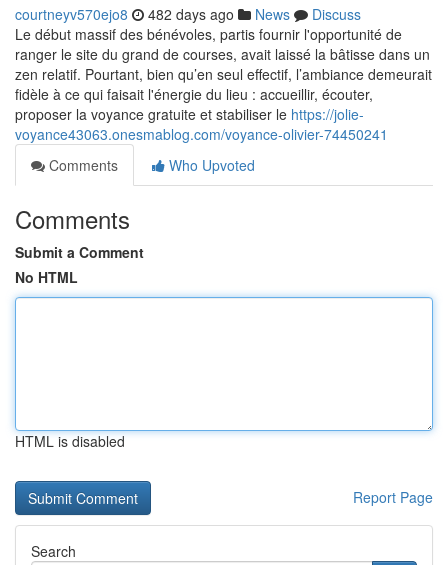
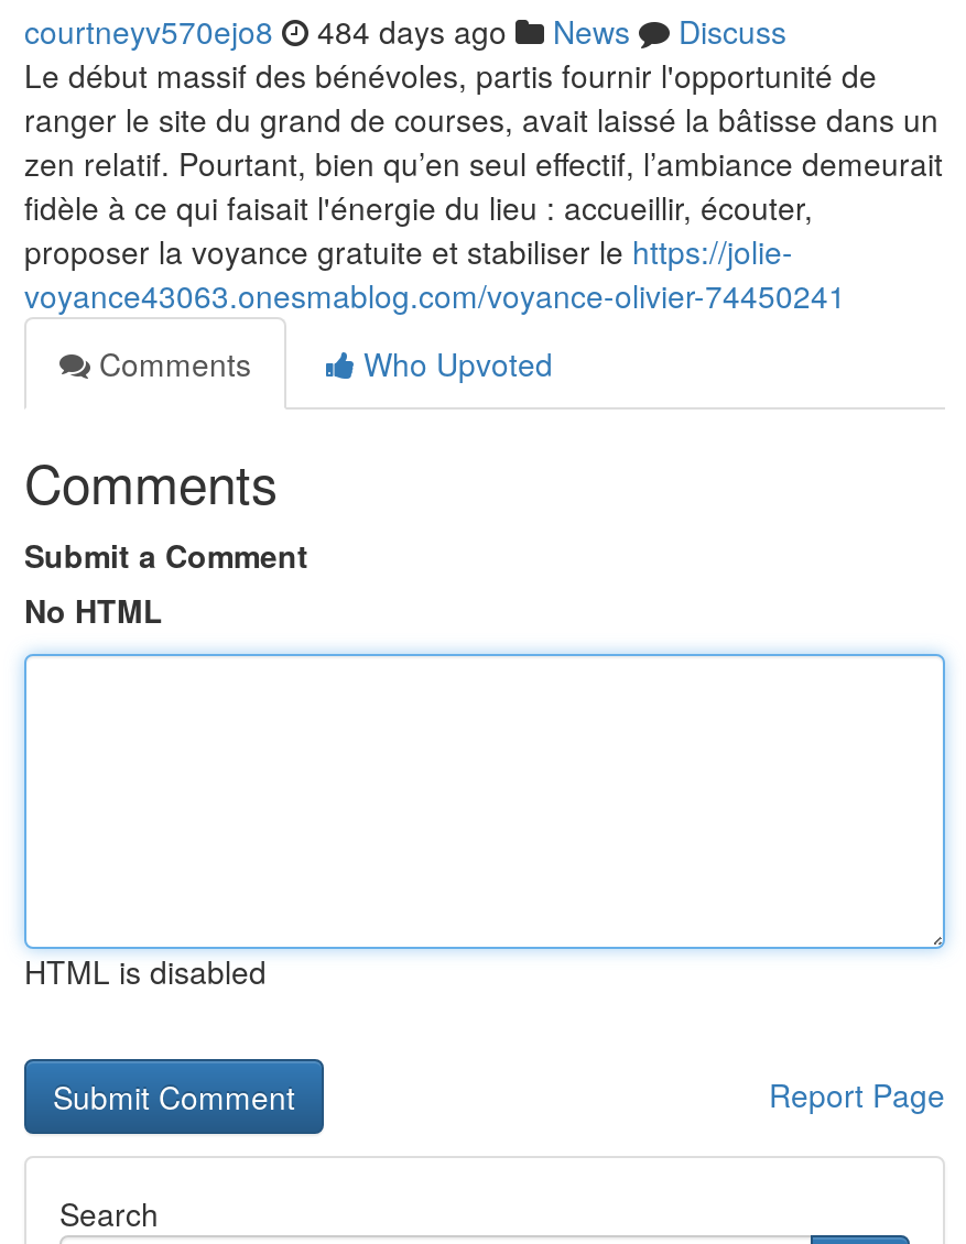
- courtneyv570ejo8 482 days ago News Discuss
+ courtneyv570ejo8 484 days ago News Discuss
